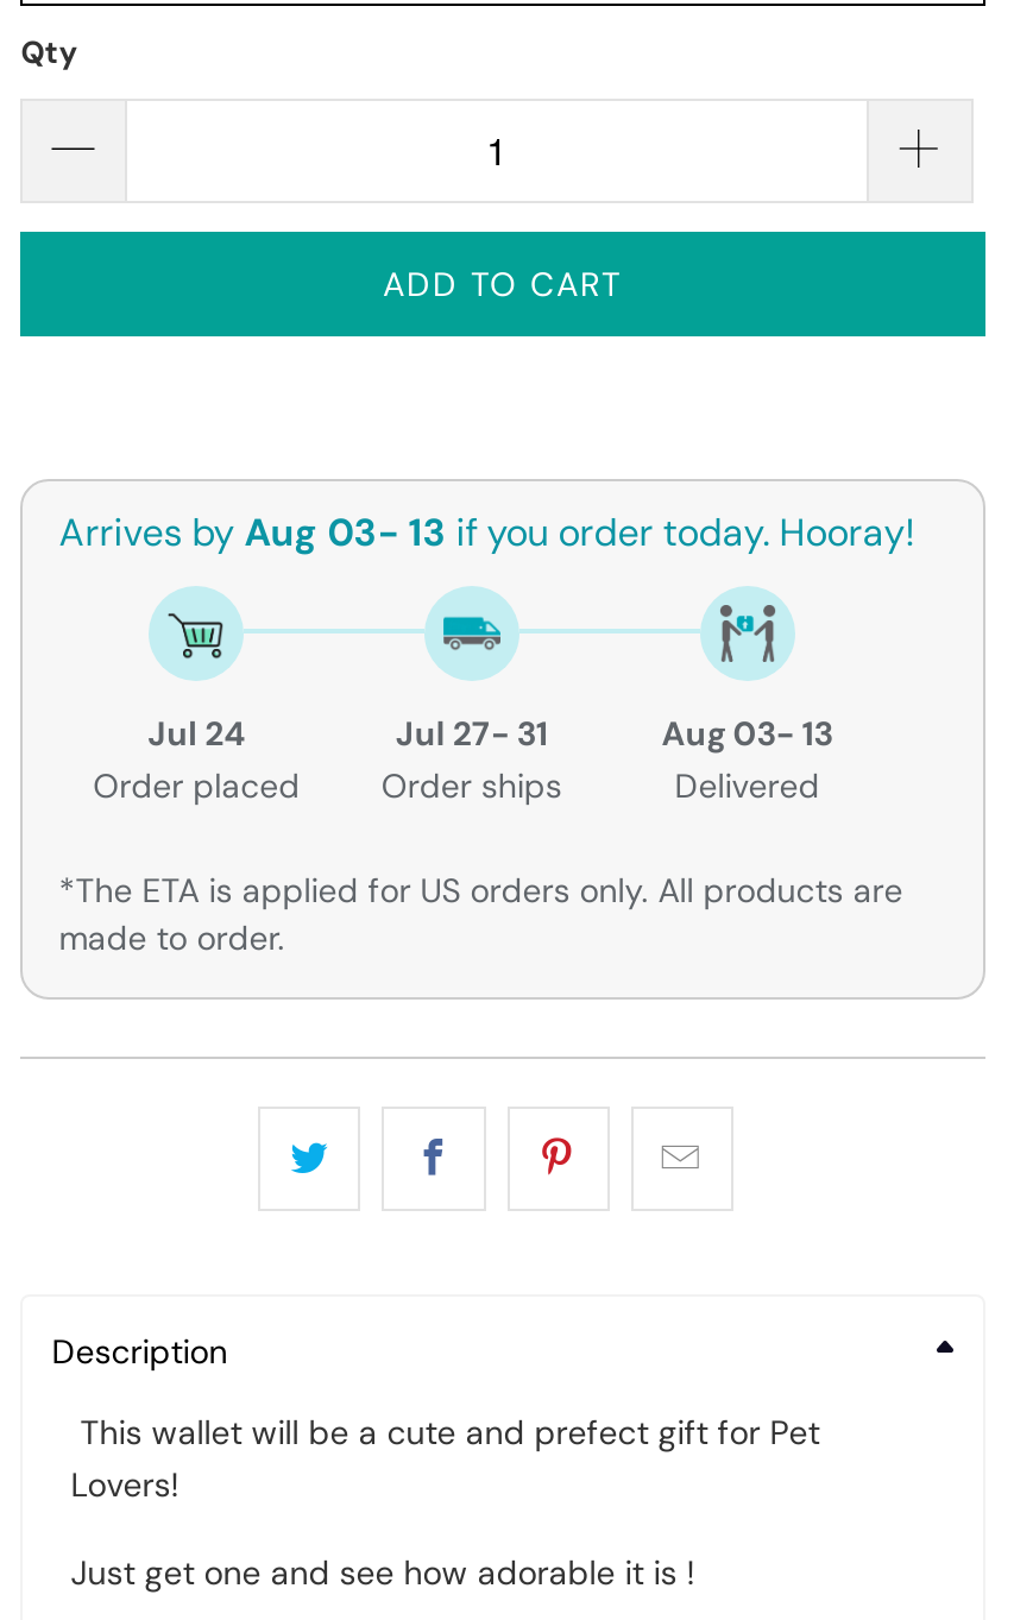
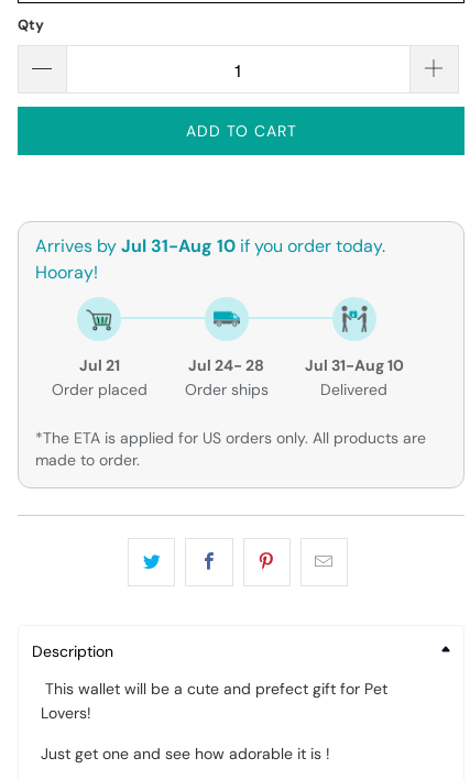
- Arrives by Aug 03- 13 if you order today. Hooray!
+ Arrives by Jul 31-Aug 10 if you order today.
+ Hooray!

- Jul 24
+ Jul 21

- Jul 27- 31
+ Jul 24- 28

- Aug 03- 13
+ Jul 31-Aug 10
